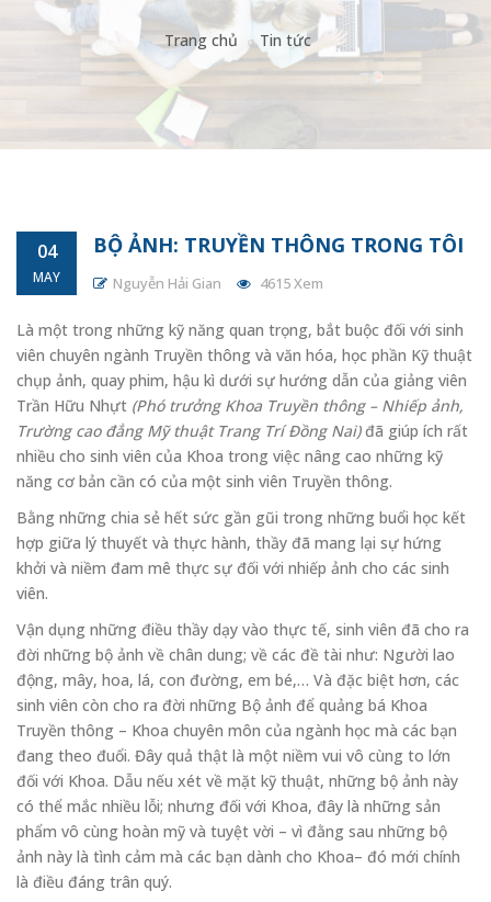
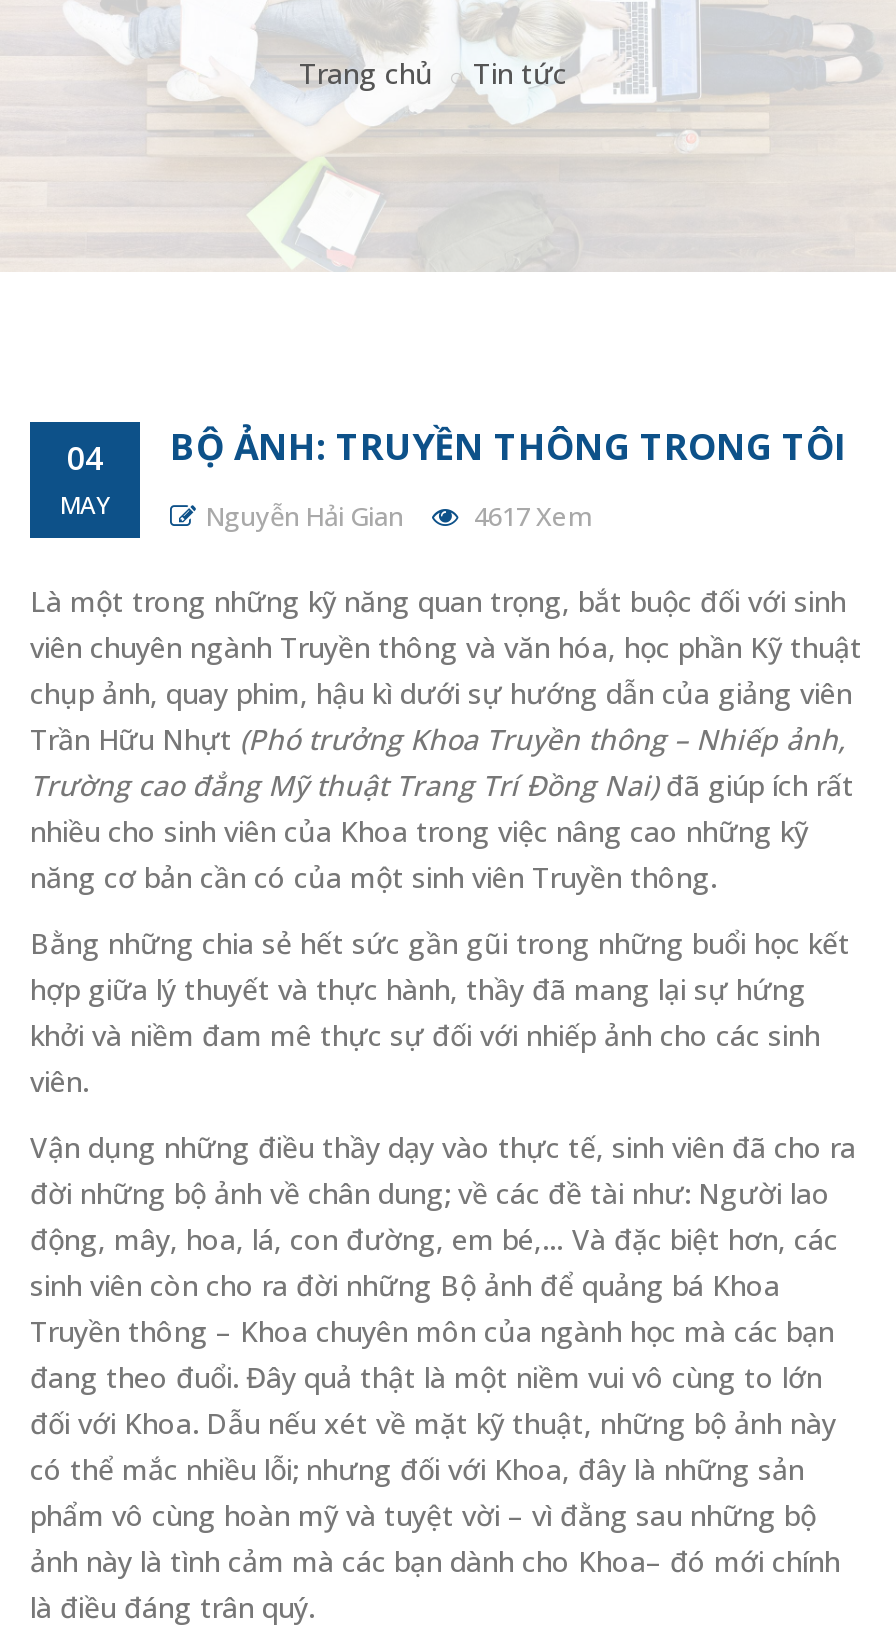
- Nguyễn Hải Gian 4615 Xem
+ Nguyễn Hải Gian 4617 Xem
